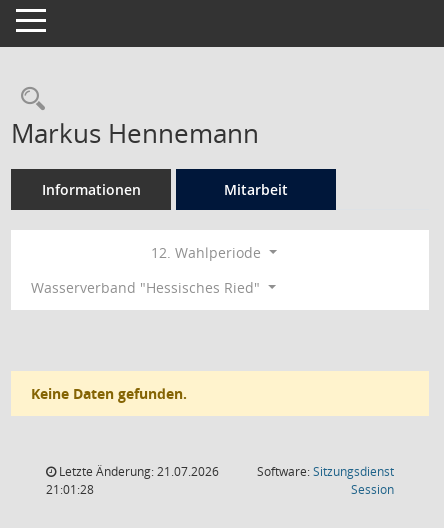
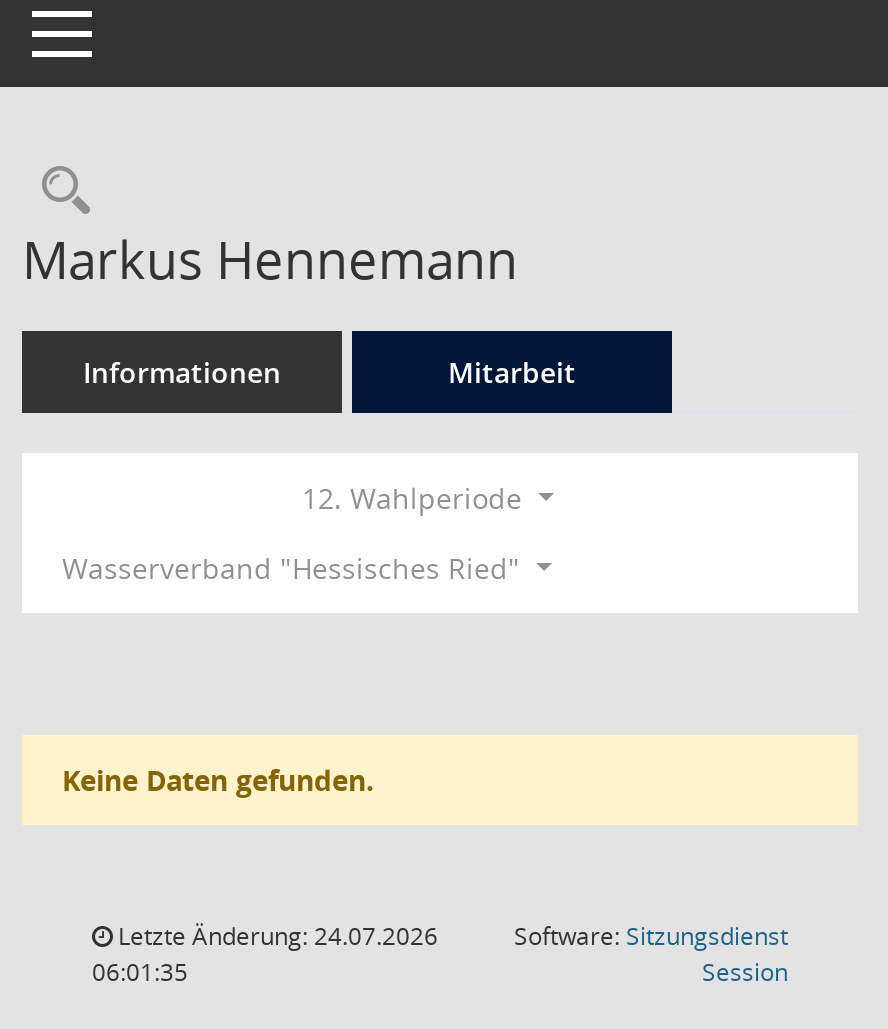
- Letzte Änderung: 21.07.2026
+ Letzte Änderung: 24.07.2026

- 21:01:28
+ 06:01:35
